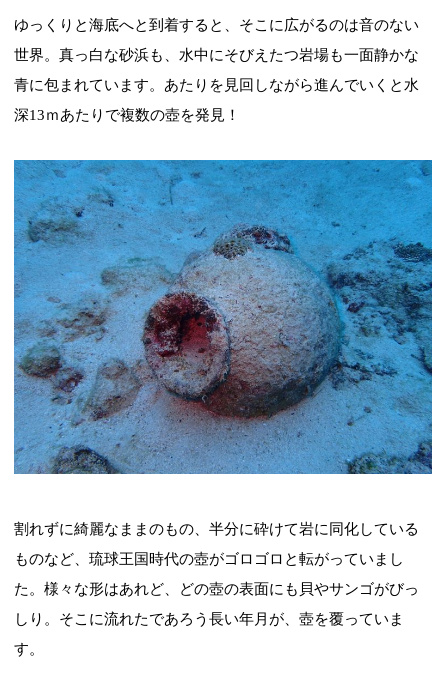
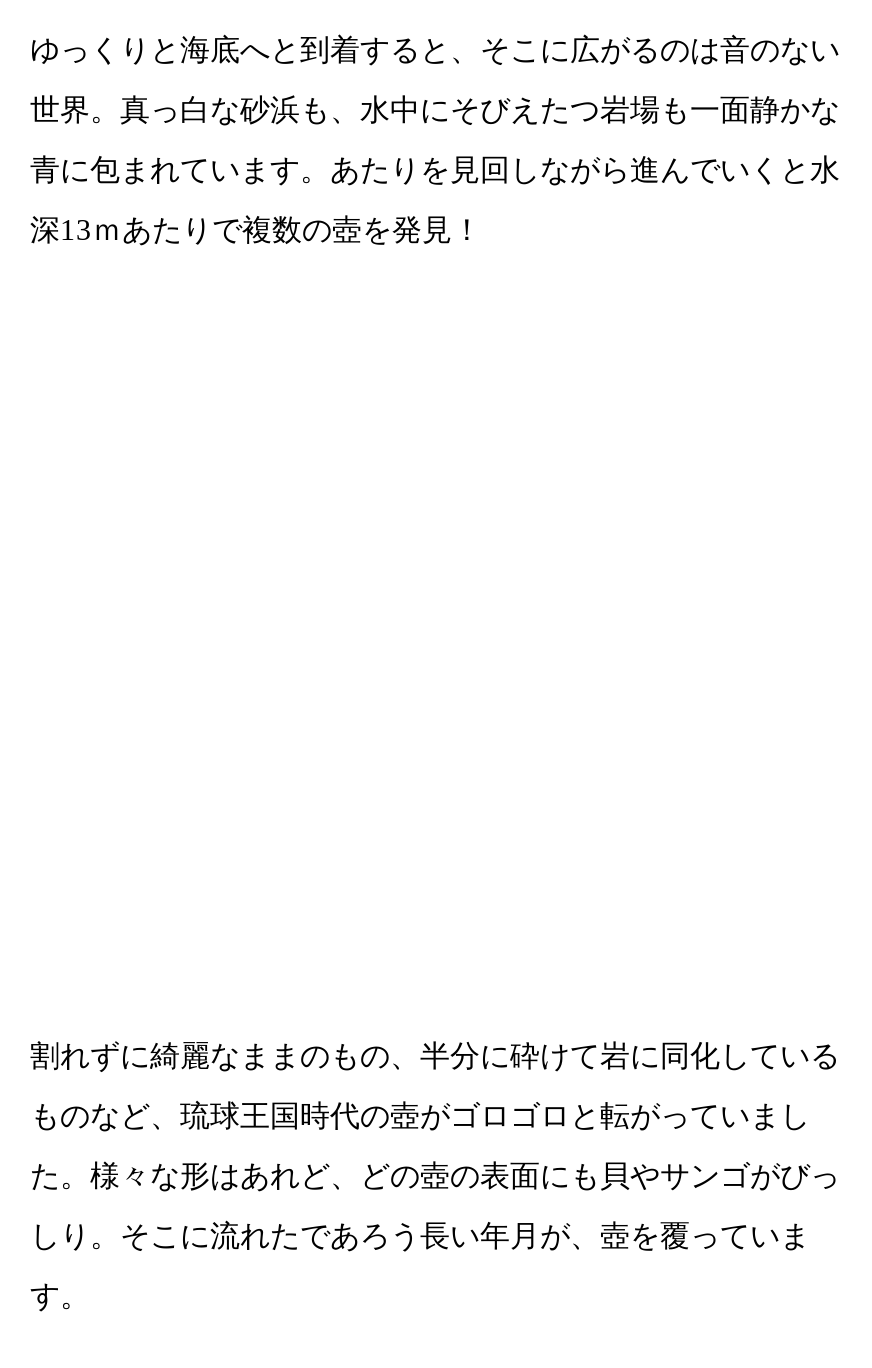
- [image]
